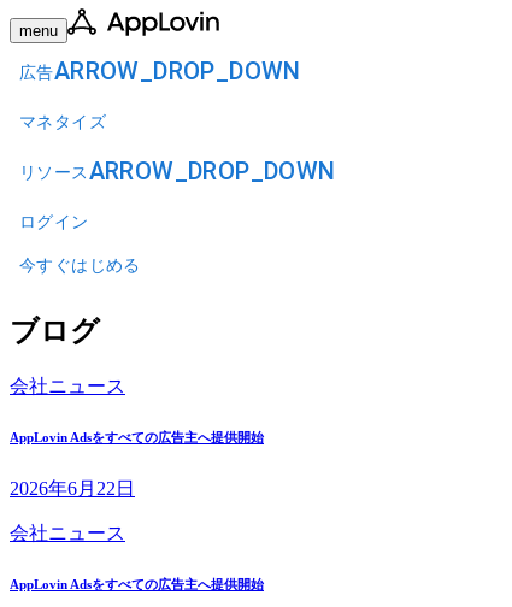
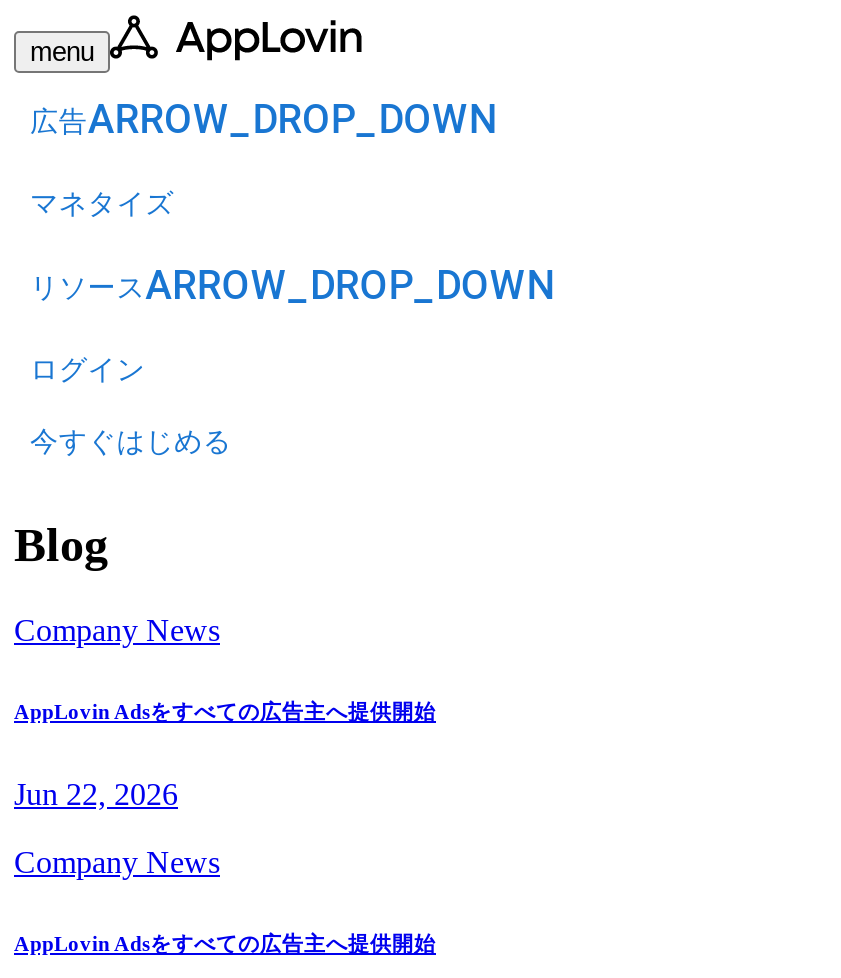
- ブログ
+ Blog

- 会社ニュース
+ Company News

- 2026年6月22日
+ Jun 22, 2026

- 会社ニュース
+ Company News
